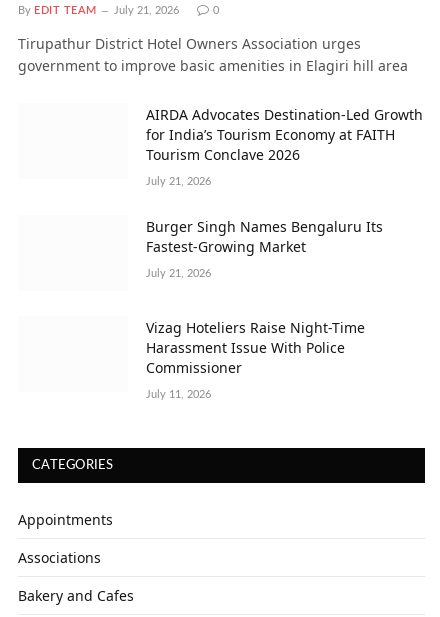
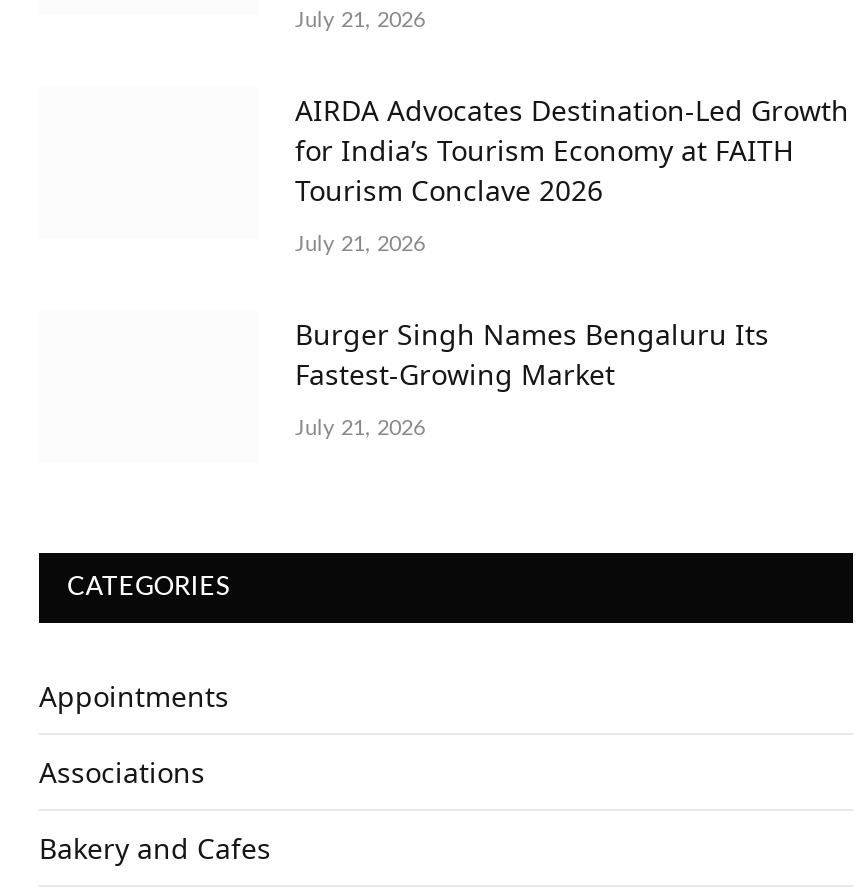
- By EDIT TEAM

- 0
- Tirupathur District Hotel Owners Association urges
- government to improve basic amenities in Elagiri hill area

- Vizag Hoteliers Raise Night-Time
- Harassment Issue With Police
- Commissioner
- July 11, 2026
